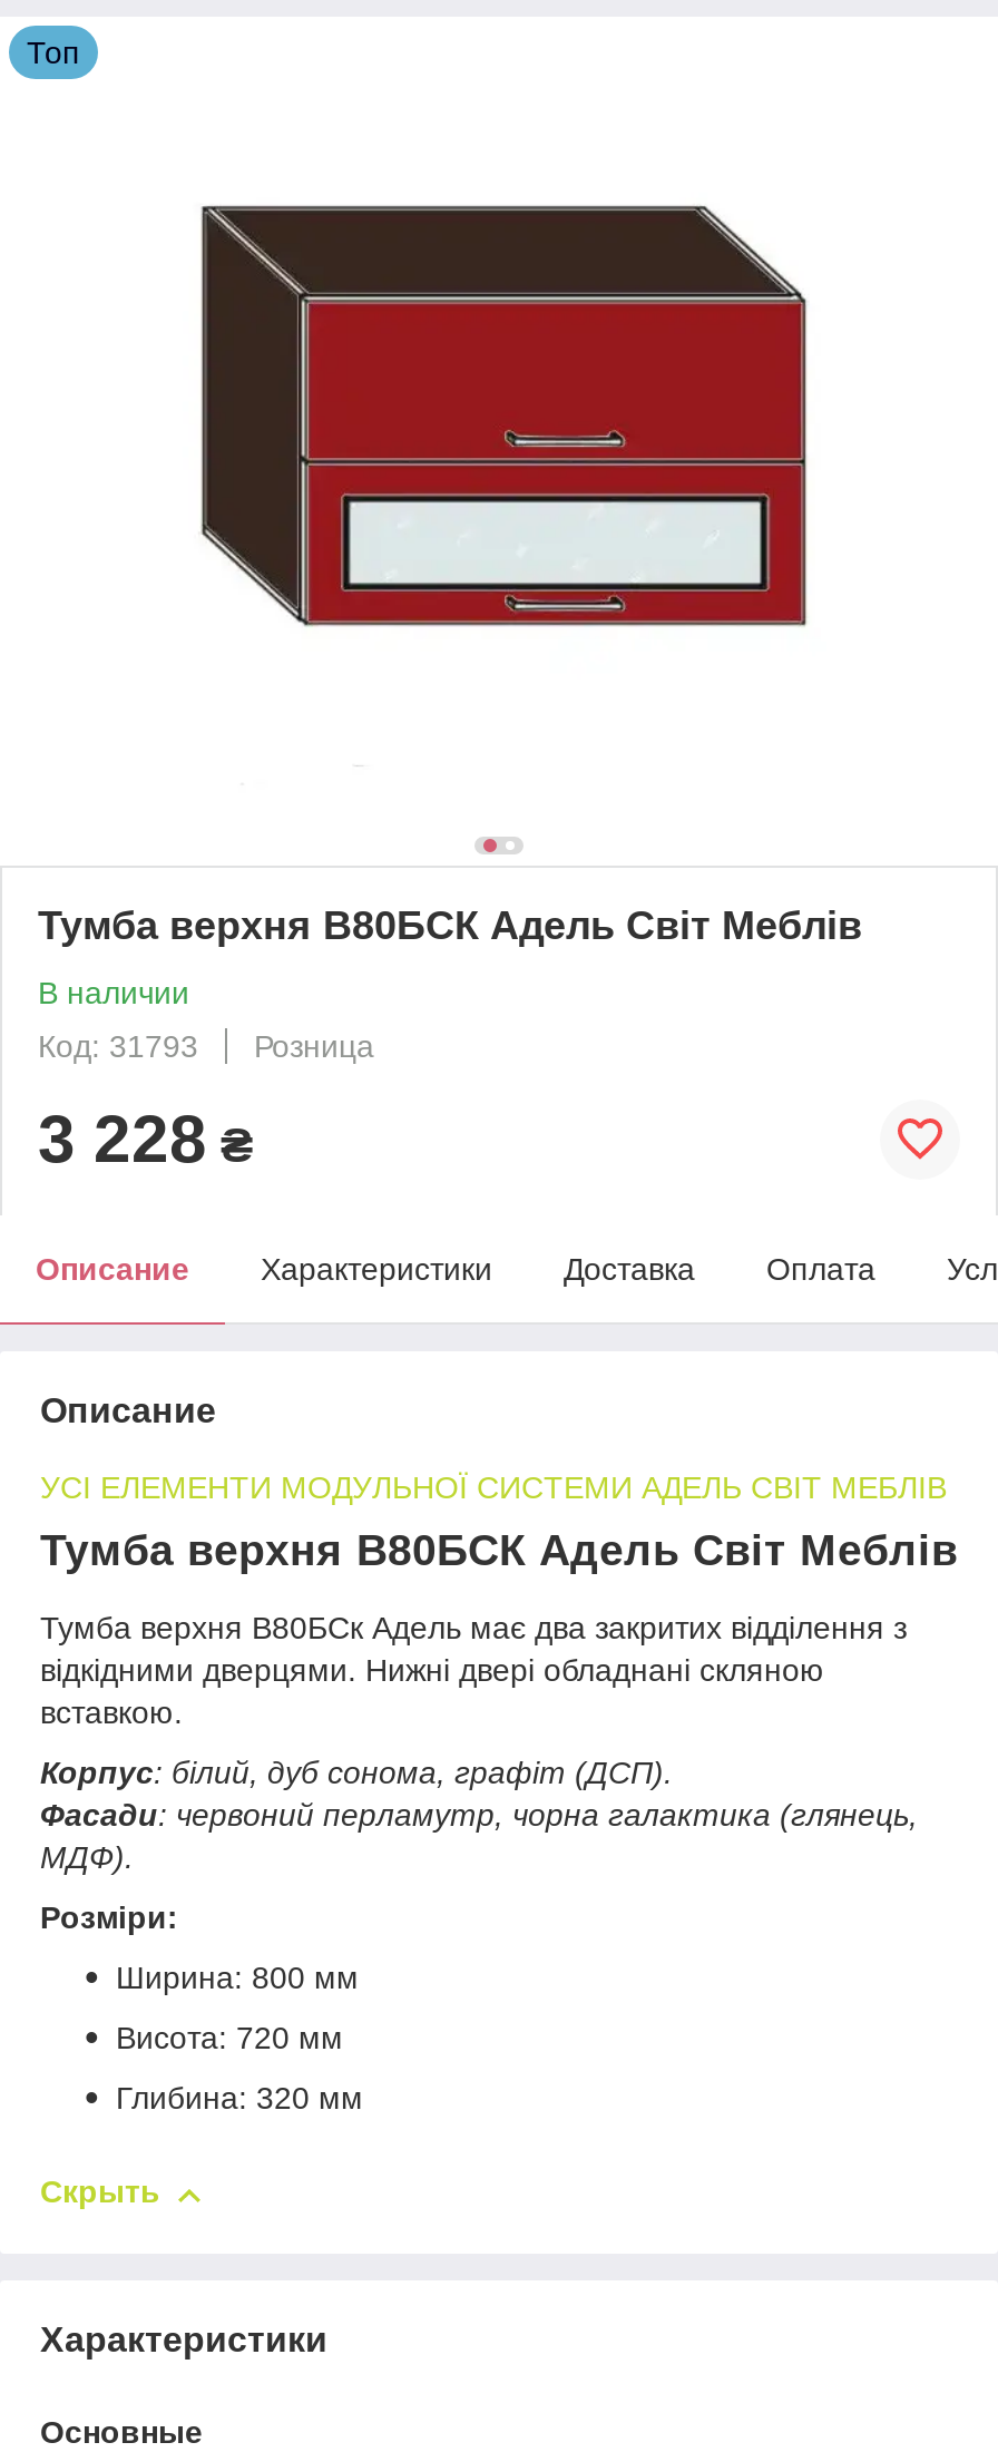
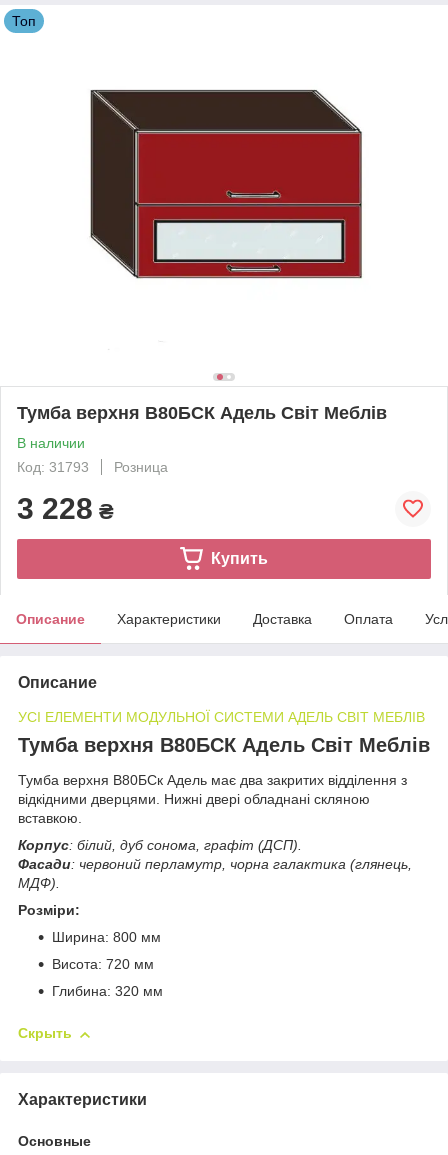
+ Купить
